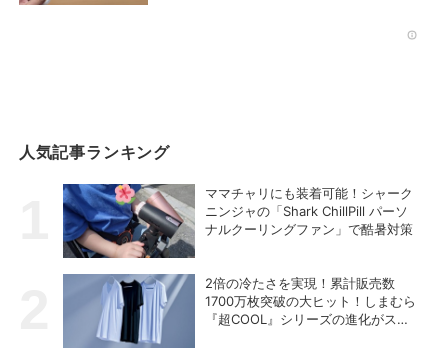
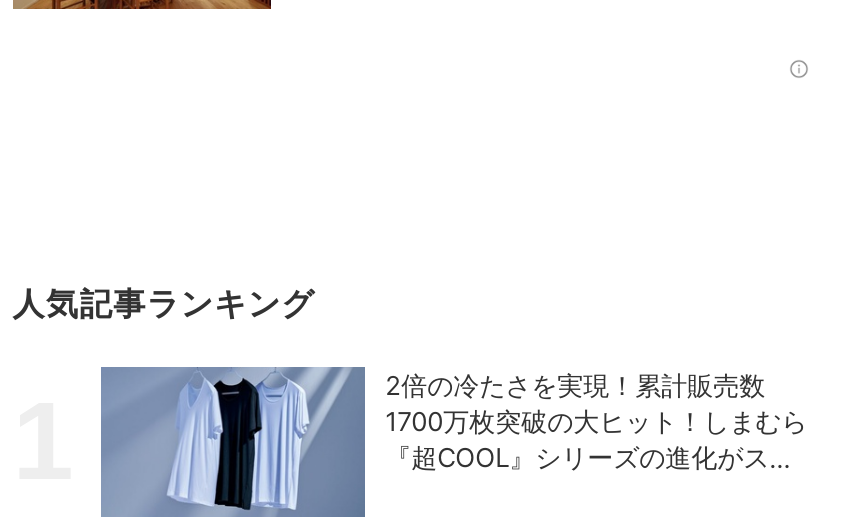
- [image]
- ママチャリにも装着可能！シャーク
- ニンジャの「Shark ChillPill パーソ
- ナルクーリングファン」で酷暑対策
